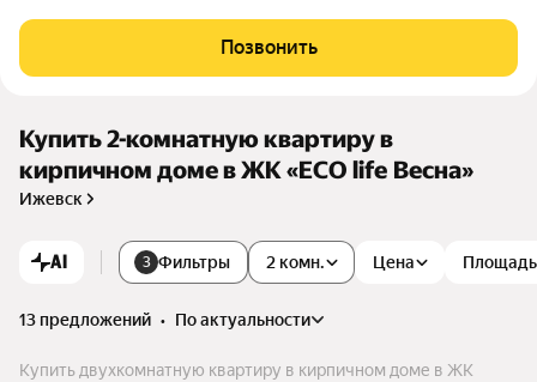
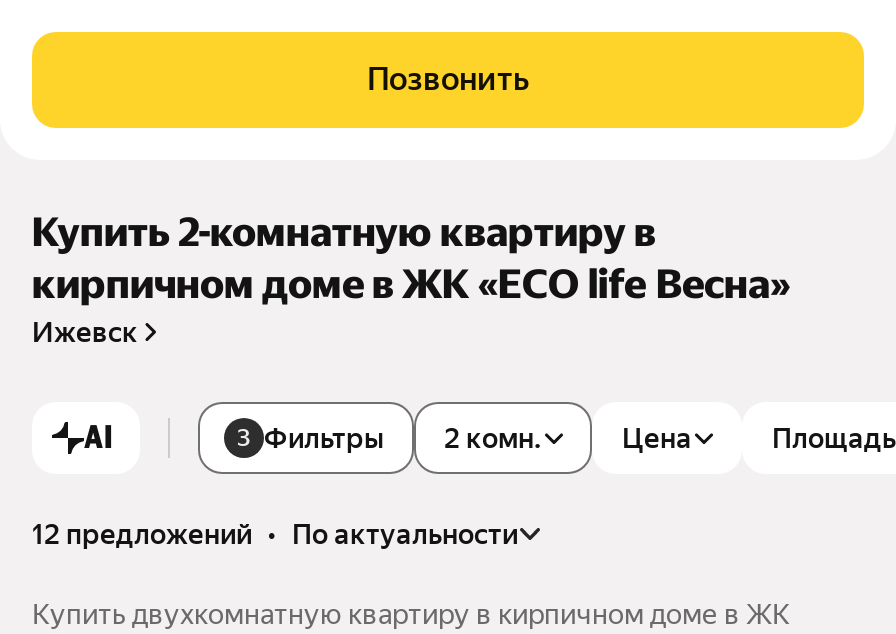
- 13 предложений • по актуальности
+ 12 предложений • по актуальности
